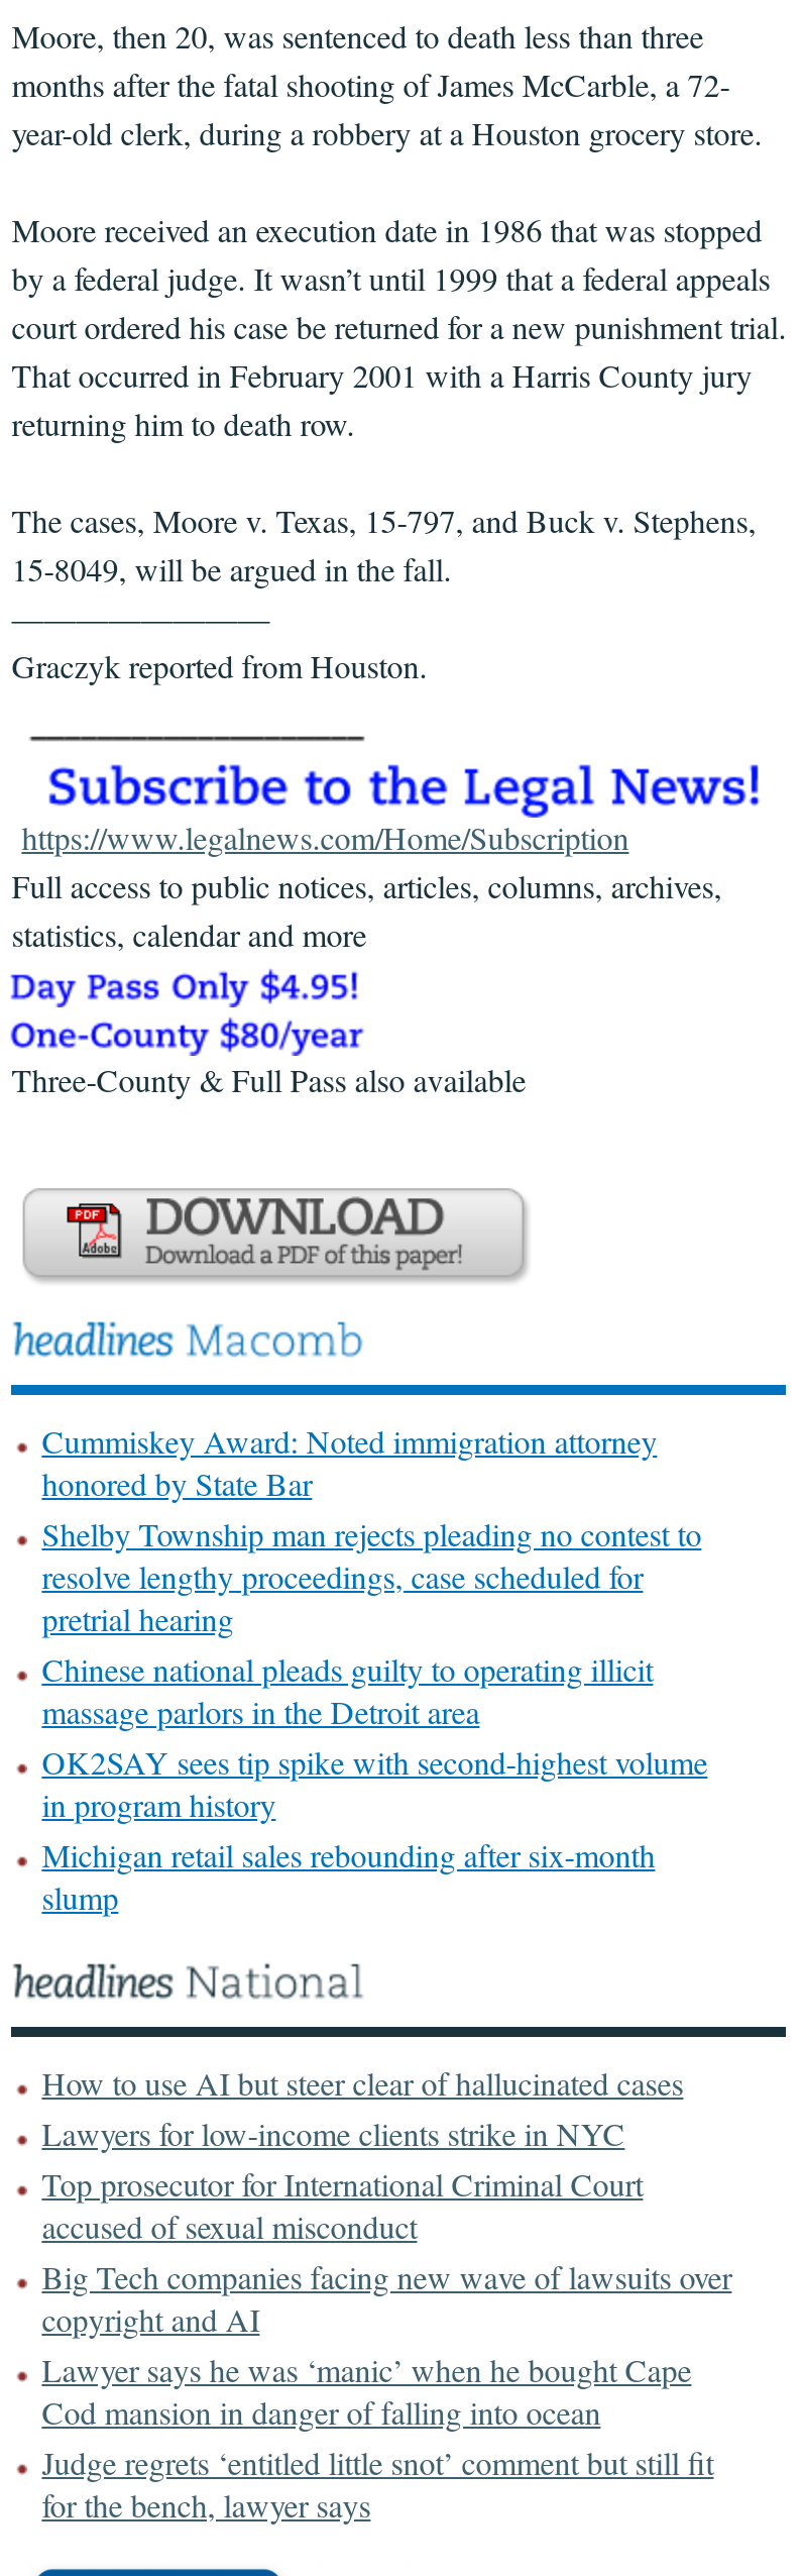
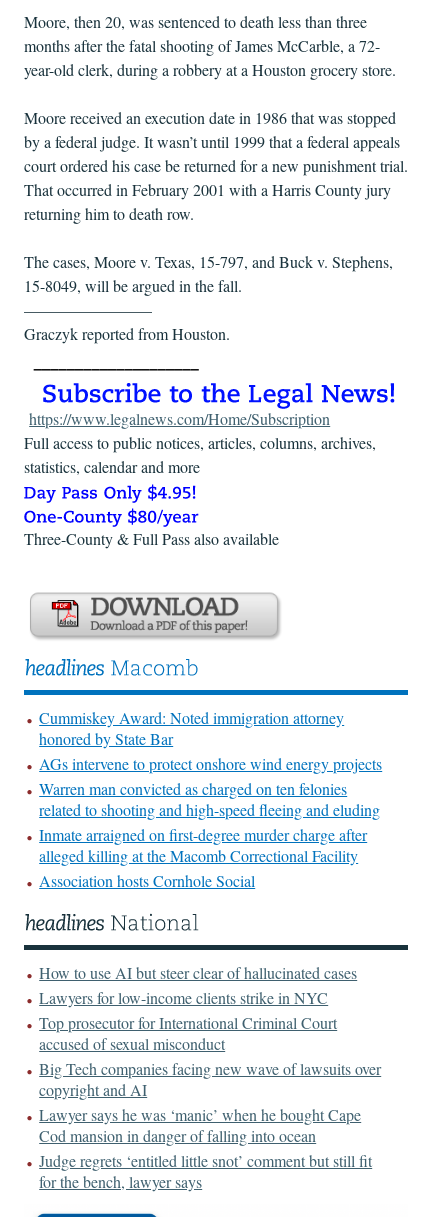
- Shelby Township man rejects pleading no contest to
- resolve lengthy proceedings, case scheduled for
- pretrial hearing
- Chinese national pleads guilty to operating illicit
- massage parlors in the Detroit area
- OK2SAY sees tip spike with second-highest volume
- in program history
- Michigan retail sales rebounding after six-month
- slump
+ AGs intervene to protect onshore wind energy projects
+ Warren man convicted as charged on ten felonies
+ related to shooting and high-speed fleeing and eluding
+ Inmate arraigned on first-degree murder charge after
+ alleged killing at the Macomb Correctional Facility
+ Association hosts Cornhole Social
